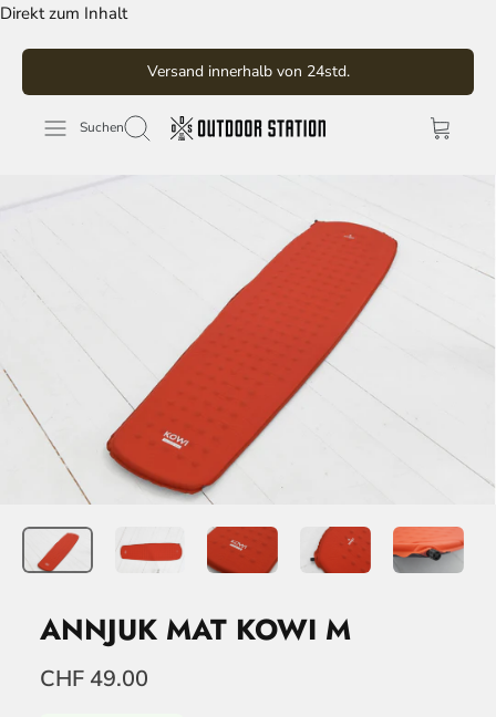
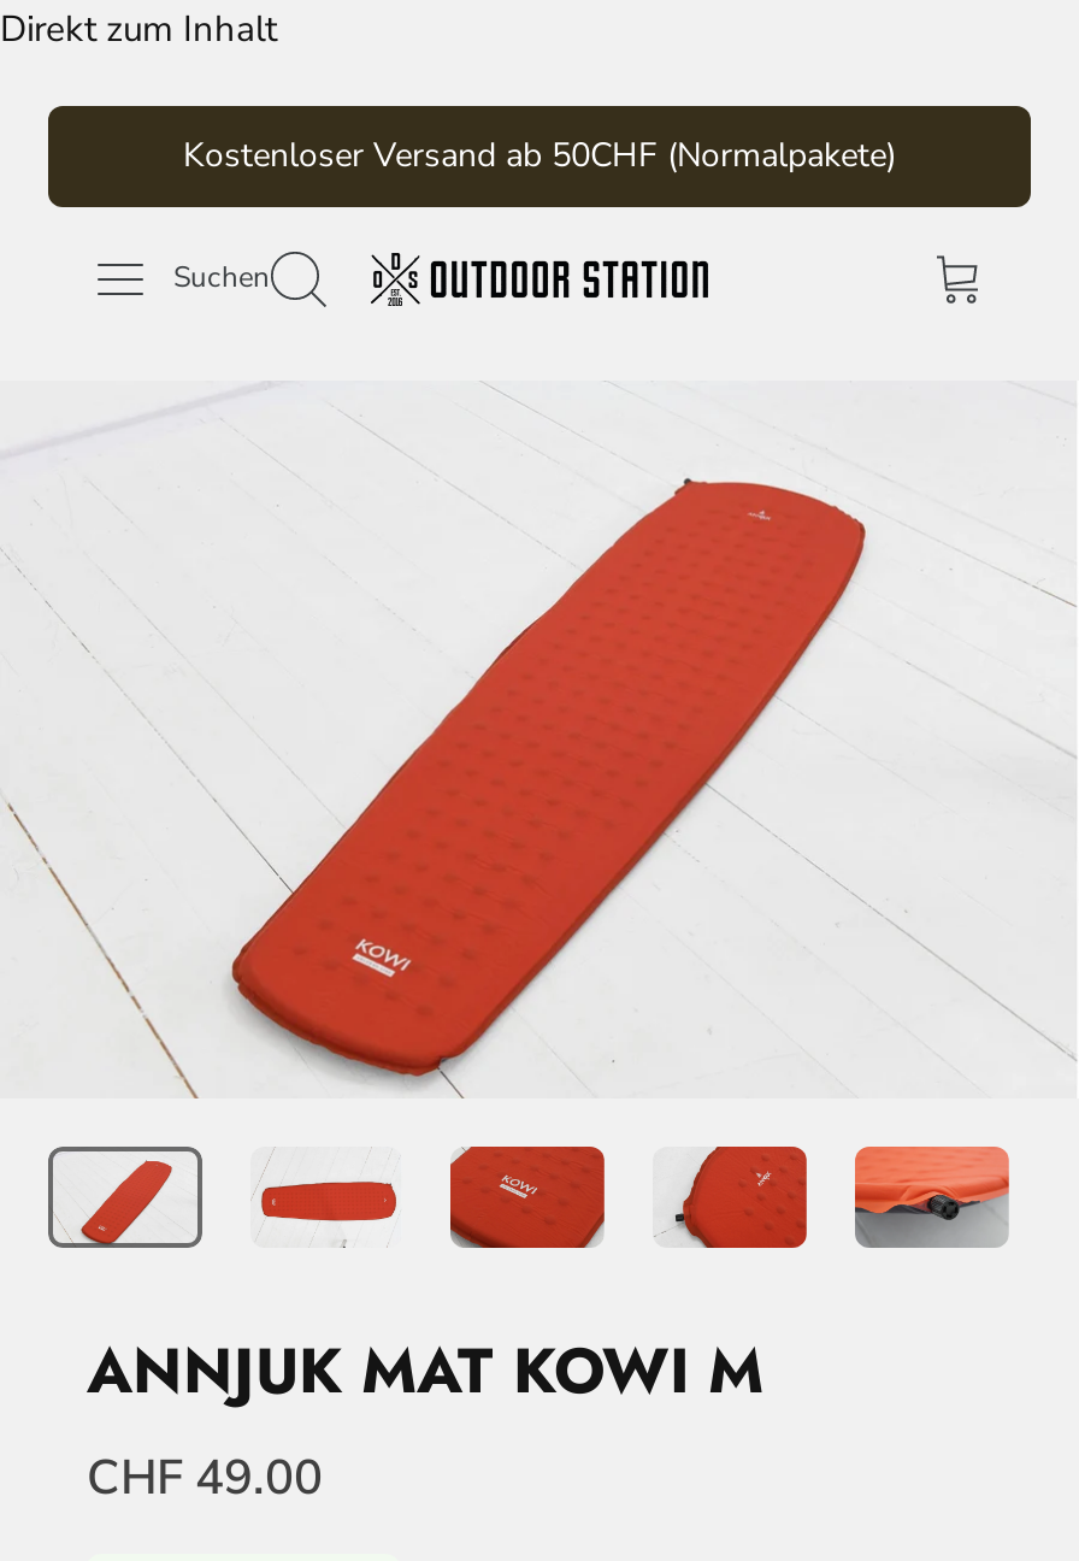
- Versand innerhalb von 24std.
+ Kostenloser Versand ab 50CHF (Normalpakete)
